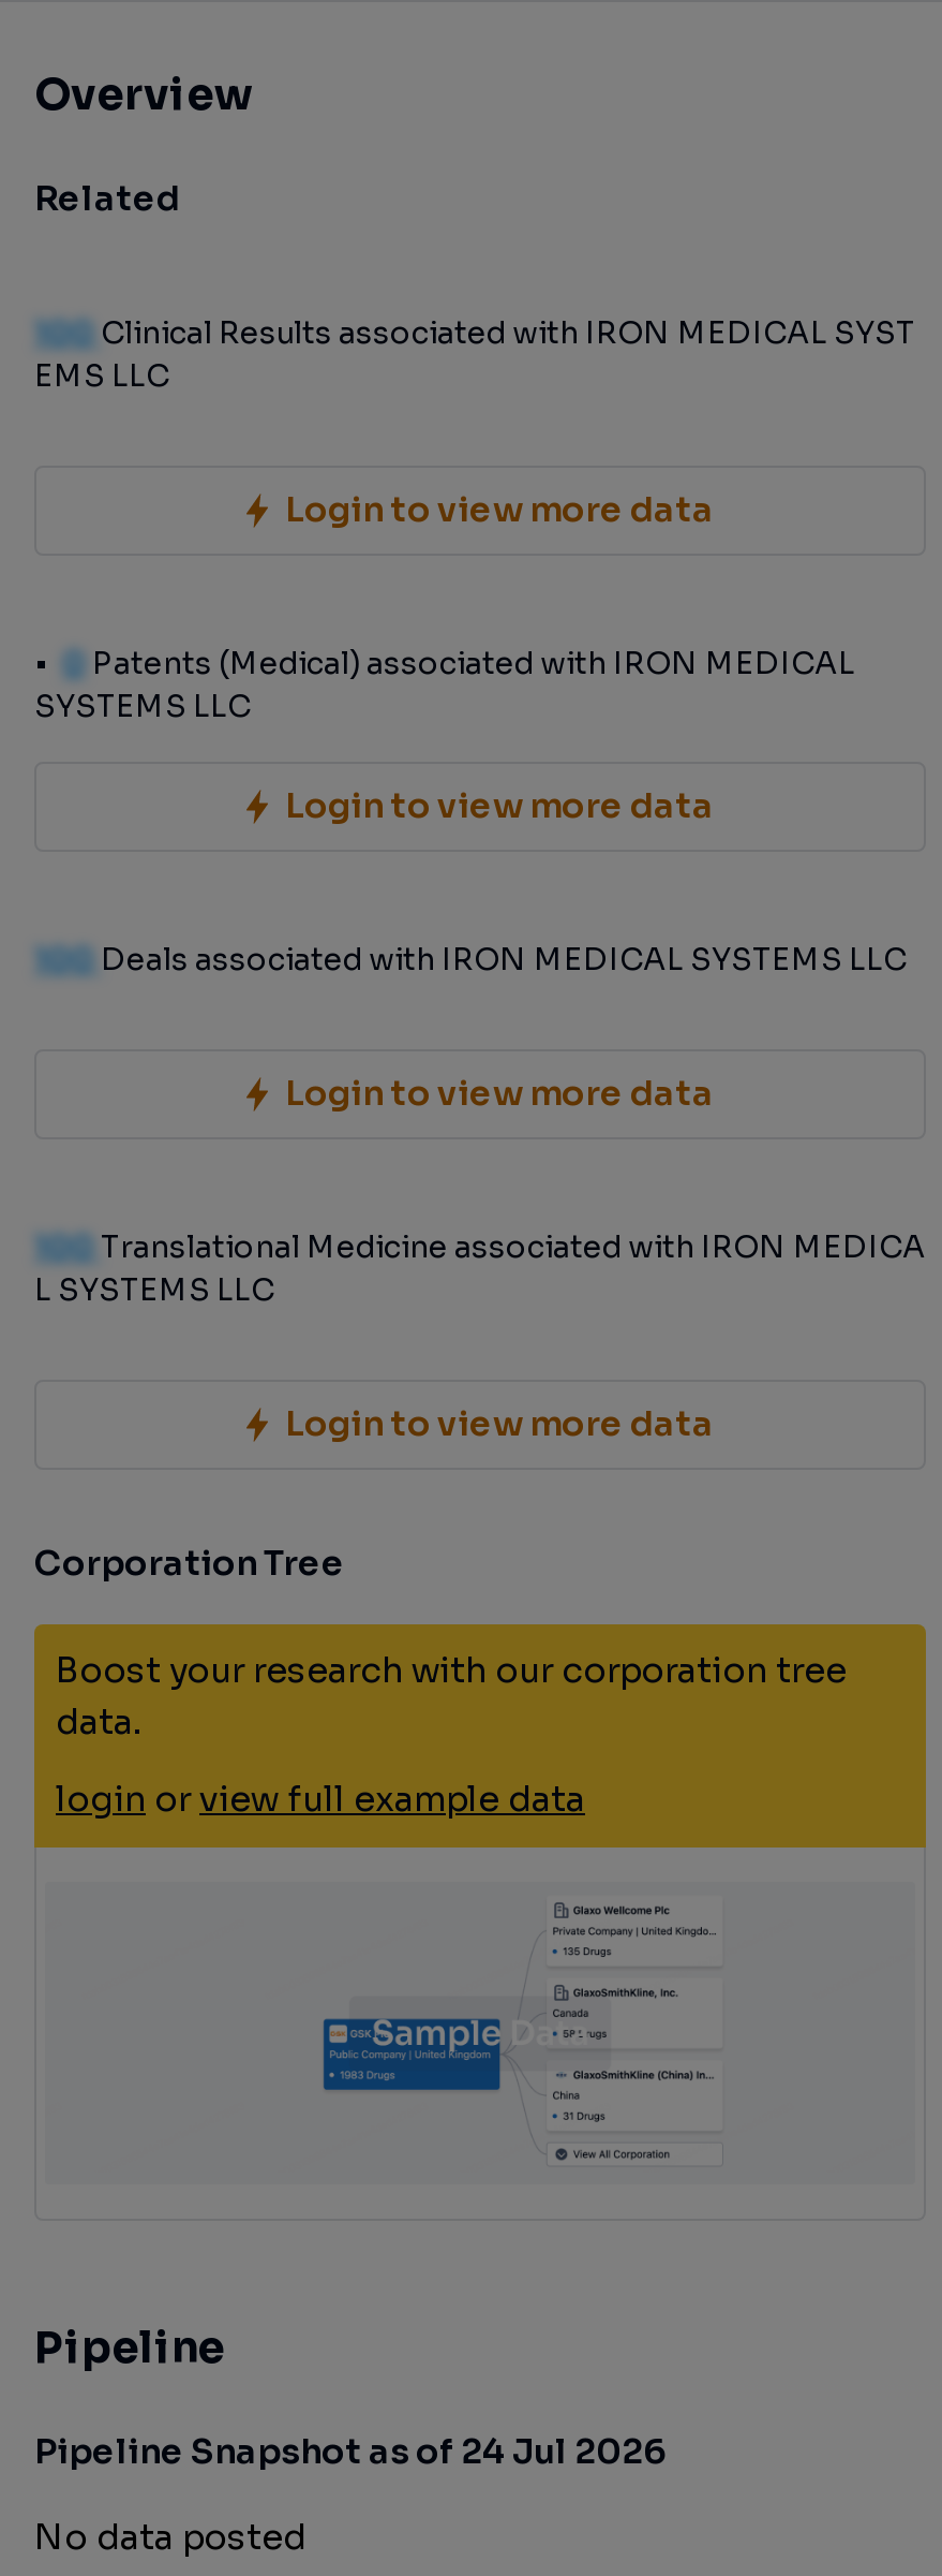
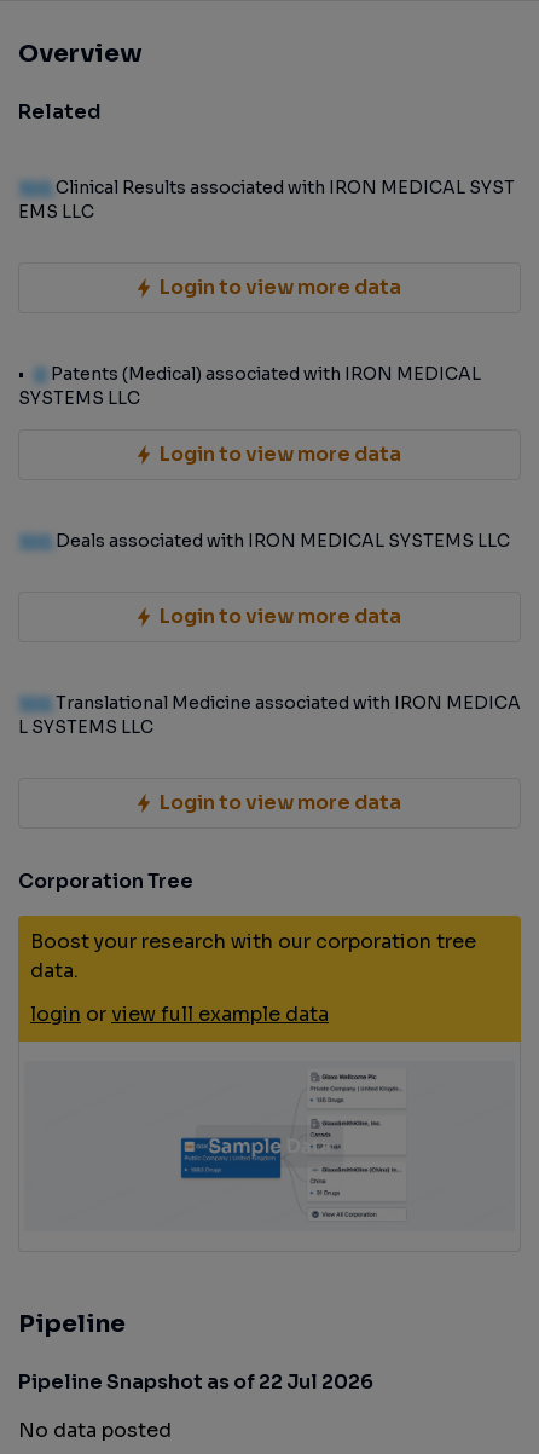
- Pipeline Snapshot as of 24 Jul 2026
+ Pipeline Snapshot as of 22 Jul 2026
